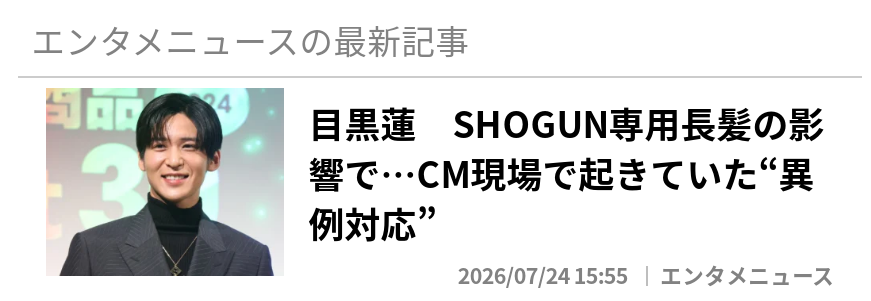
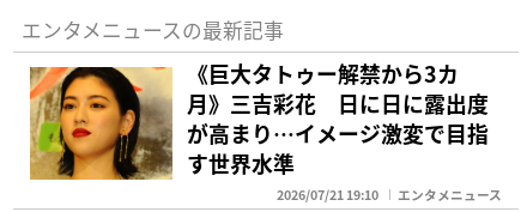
- [image]
- 目黒蓮 SHOGUN専用長髪の影
- 響で…CM現場で起きていた“異
- 例対応”
- 2026/07/24 15:55
+ [image]
+ 《巨大タトゥー解禁から3カ
+ 月》三吉彩花 日に日に露出度
+ が高まり…イメージ激変で目指
+ す世界水準
+ 2026/07/21 19:10
